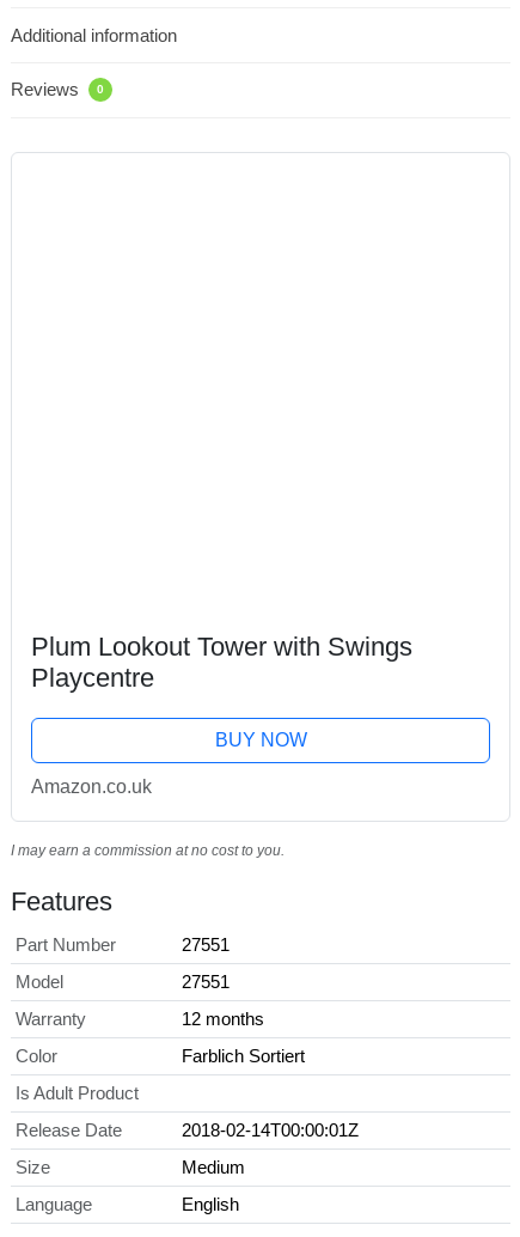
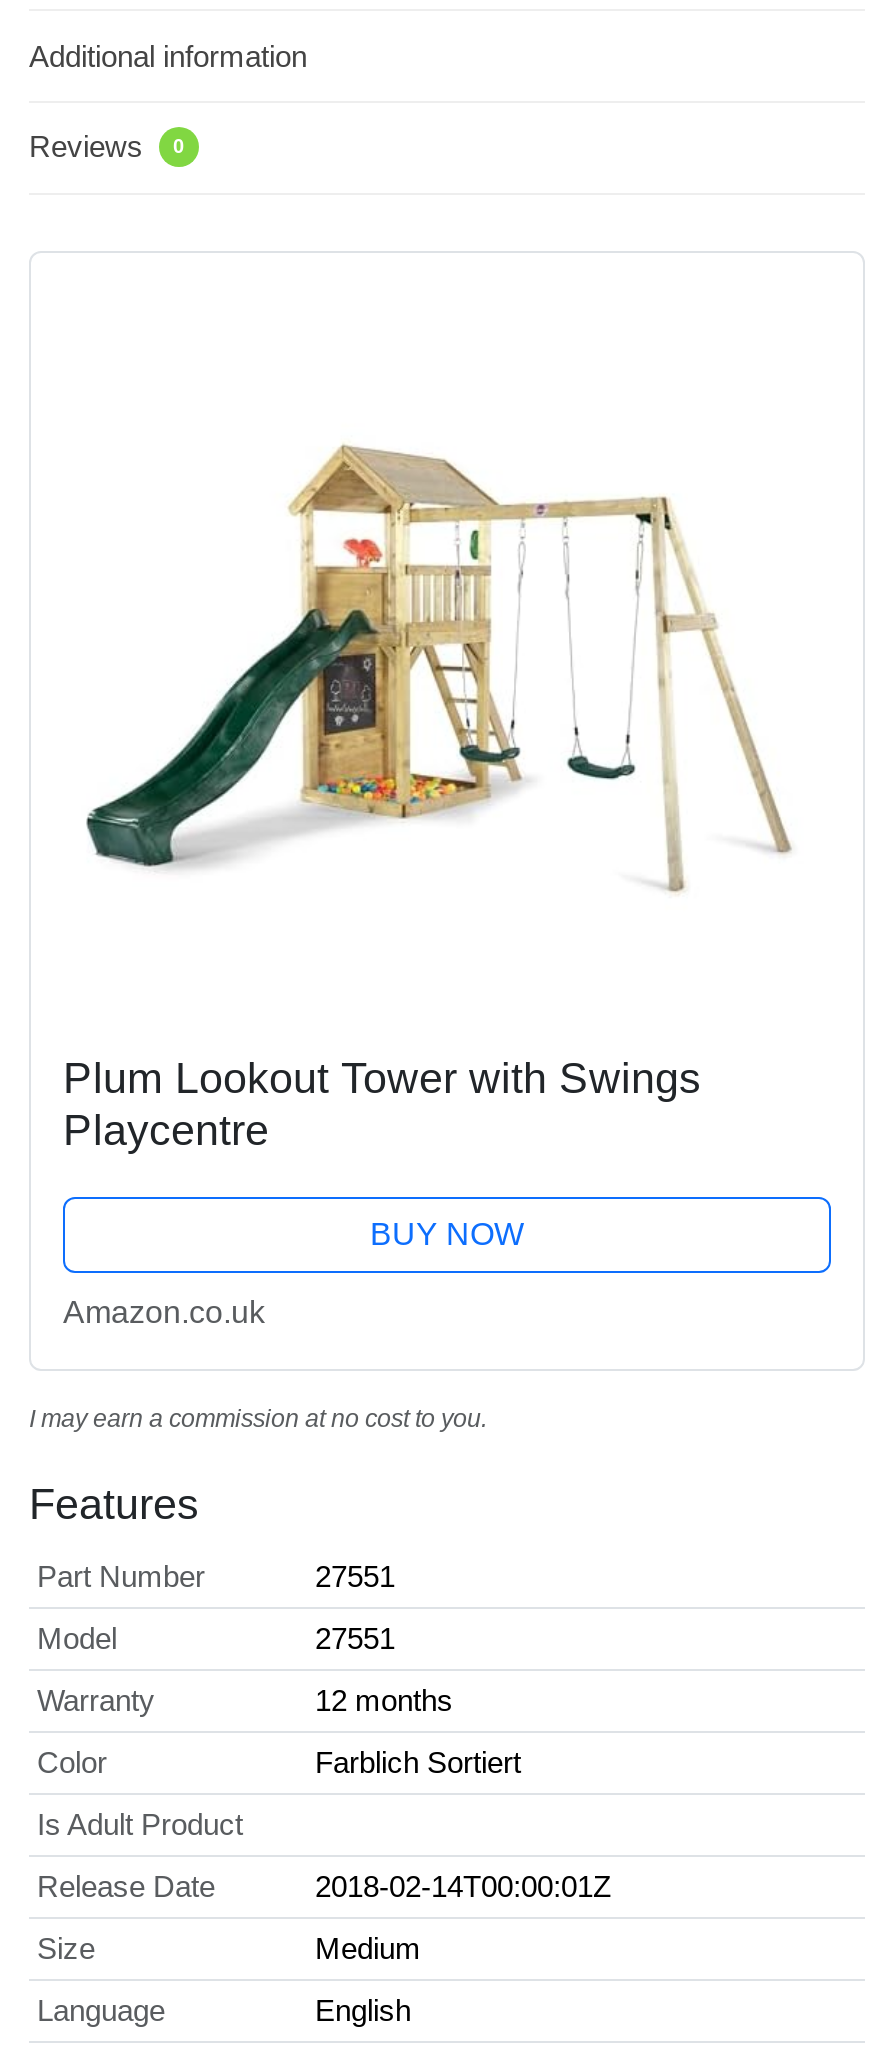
+ [image]
